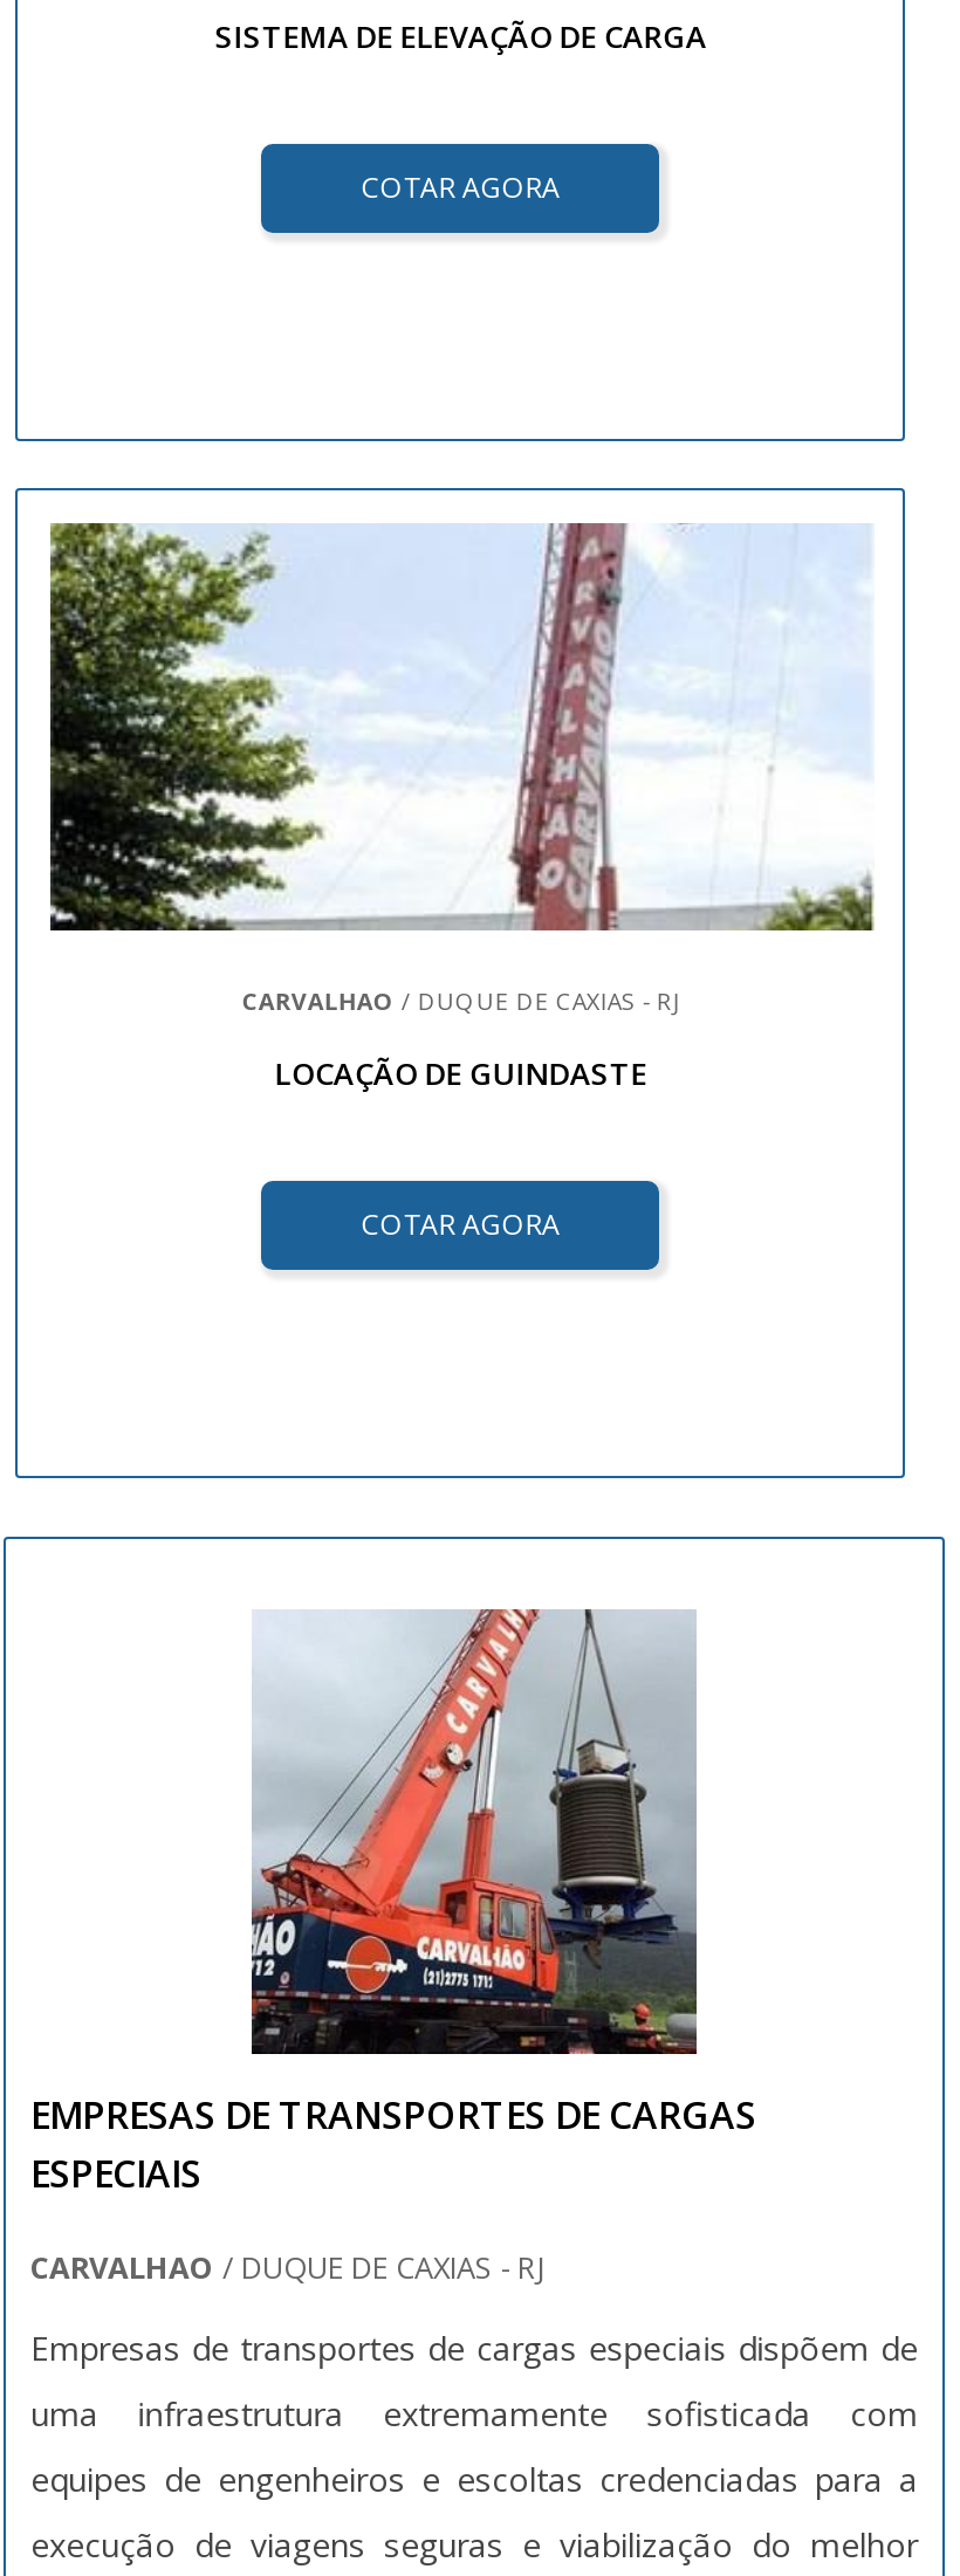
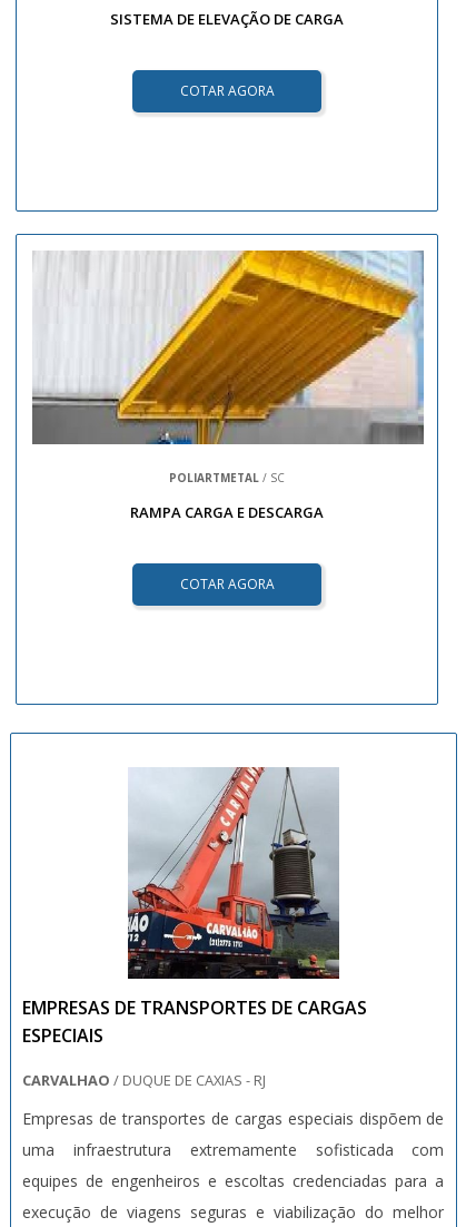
- [image]
- CARVALHAO / DUQUE DE CAXIAS - RJ
+ [image]
+ POLIARTMETAL / SC

- LOCAÇÃO DE GUINDASTE
+ RAMPA CARGA E DESCARGA
